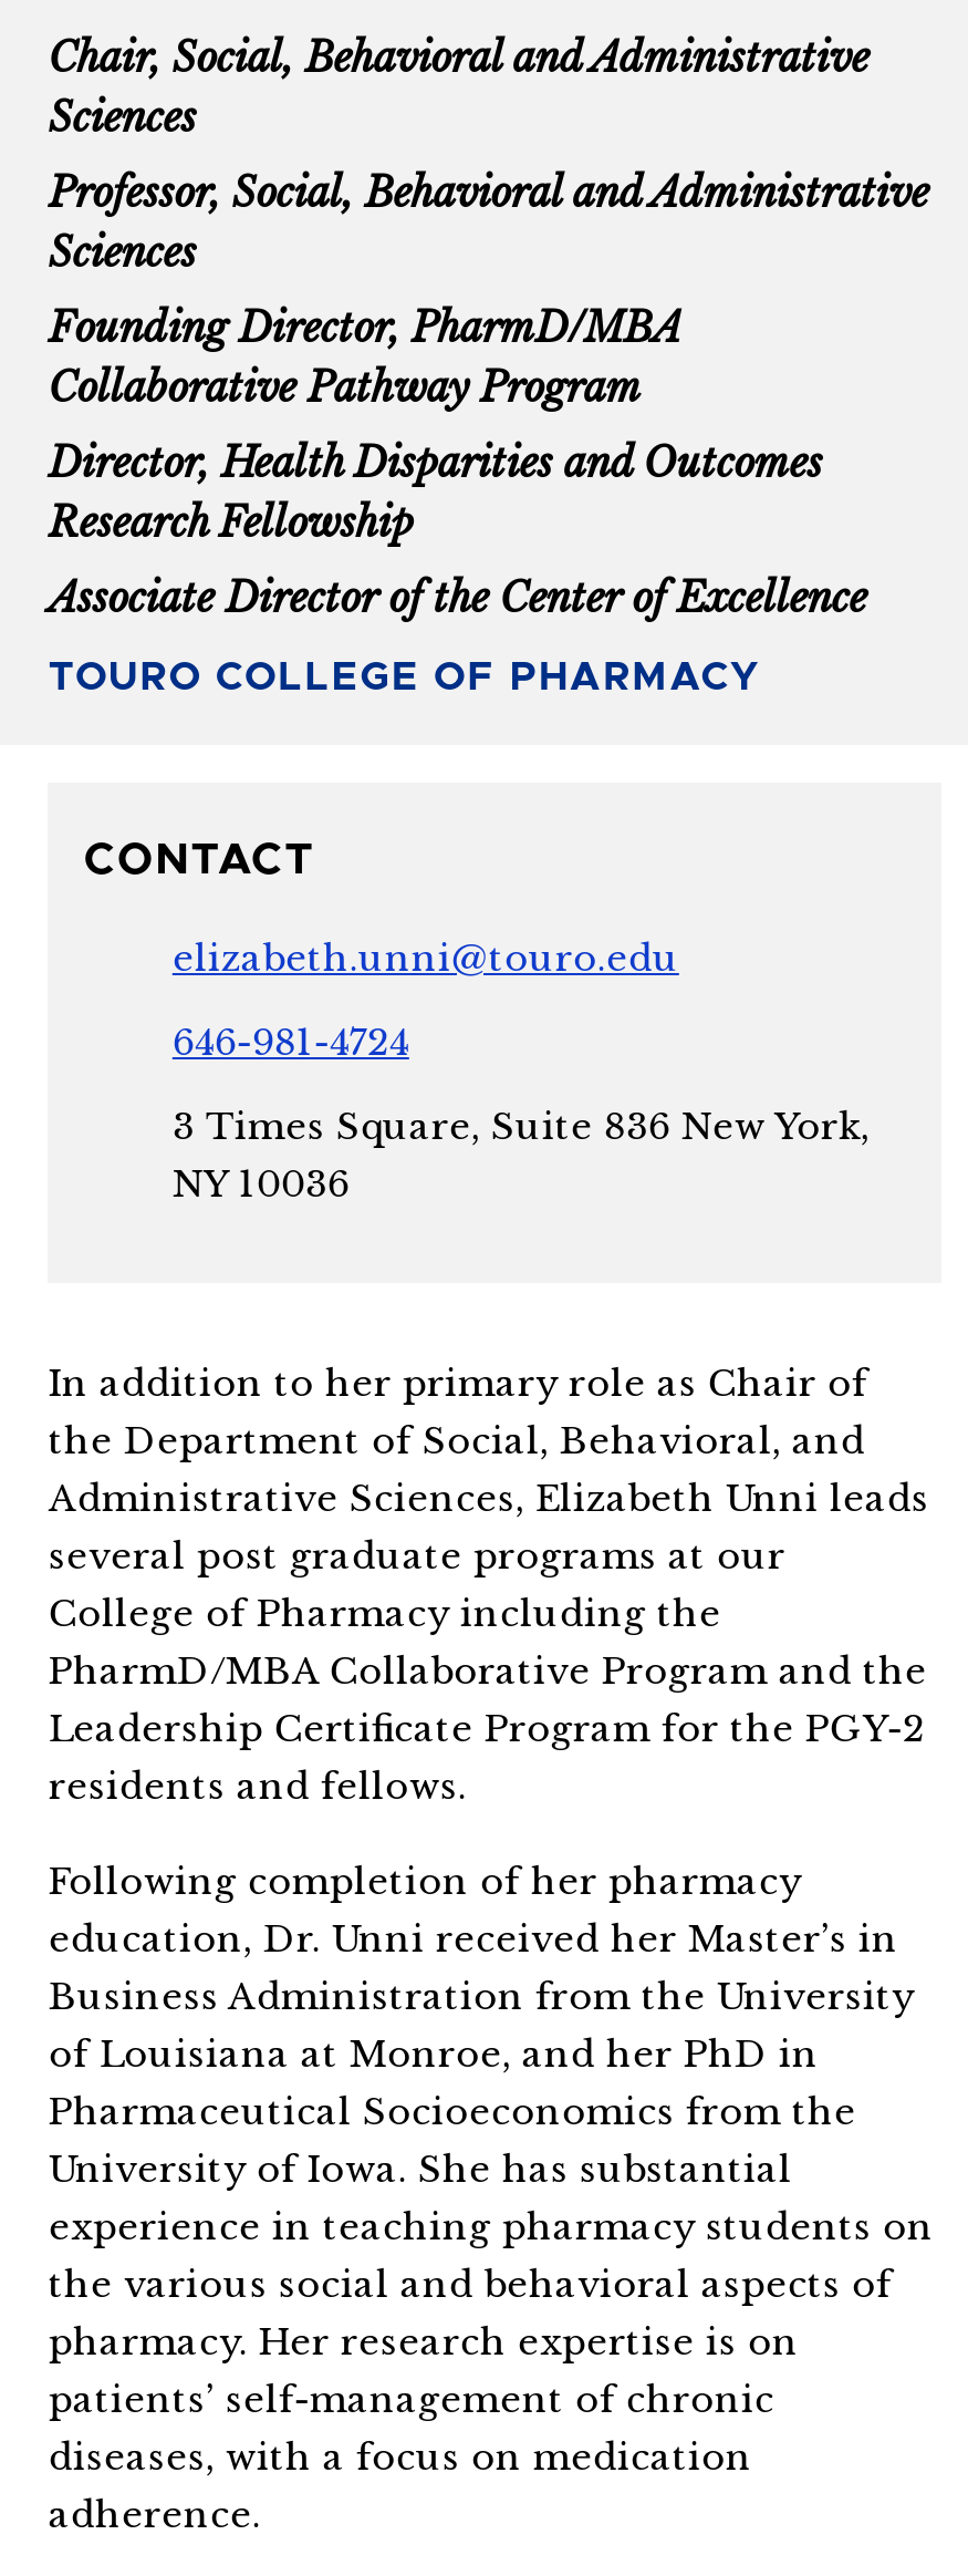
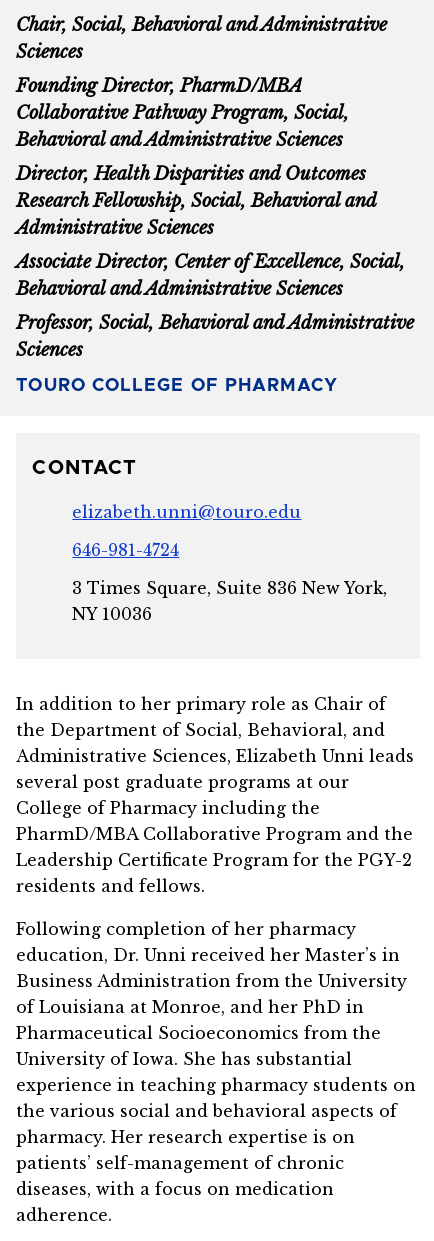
+ Collaborative Pathway Program, Social,
+ Behavioral and Administrative Sciences
+ Research Fellowship, Social, Behavioral and
+ Administrative Sciences
+ Associate Director, Center of Excellence, Social,
+ Behavioral and Administrative Sciences

moved down: Professor, Social, Behavioral and Administrative | Sciences

moved up: Founding Director, PharmD/MBA

- Collaborative Pathway Program
- Research Fellowship
- Associate Director of the Center of Excellence

moved up: Director, Health Disparities and Outcomes
